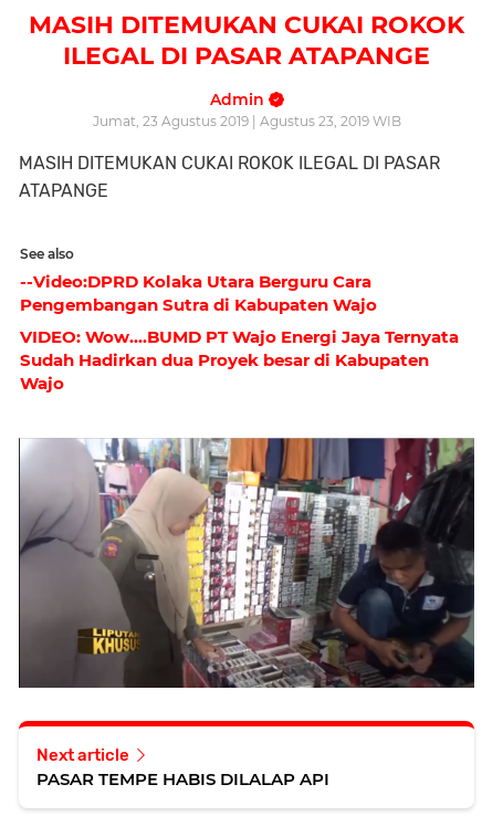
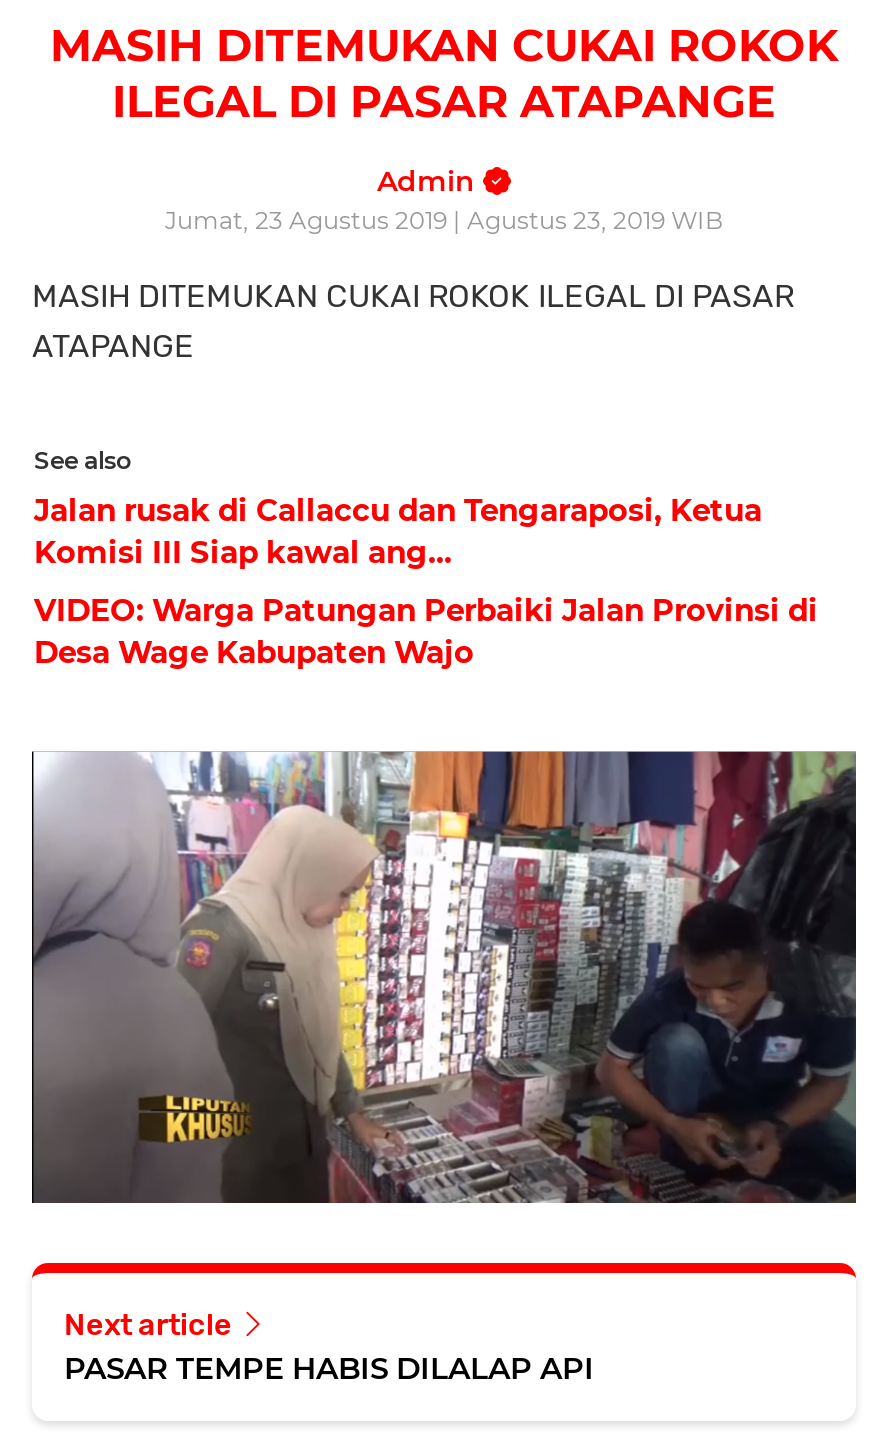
- --Video:DPRD Kolaka Utara Berguru Cara
- Pengembangan Sutra di Kabupaten Wajo
+ Jalan rusak di Callaccu dan Tengaraposi, Ketua
+ Komisi III Siap kawal ang...

- VIDEO: Wow....BUMD PT Wajo Energi Jaya Ternyata
- Sudah Hadirkan dua Proyek besar di Kabupaten
- Wajo
+ VIDEO: Warga Patungan Perbaiki Jalan Provinsi di
+ Desa Wage Kabupaten Wajo
